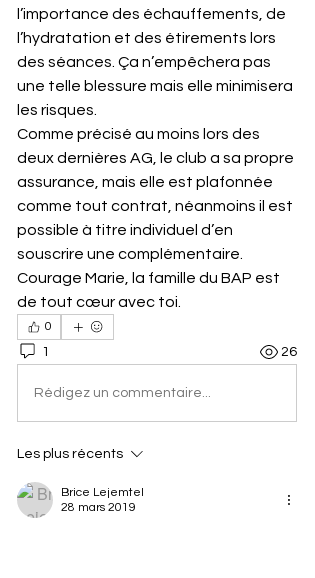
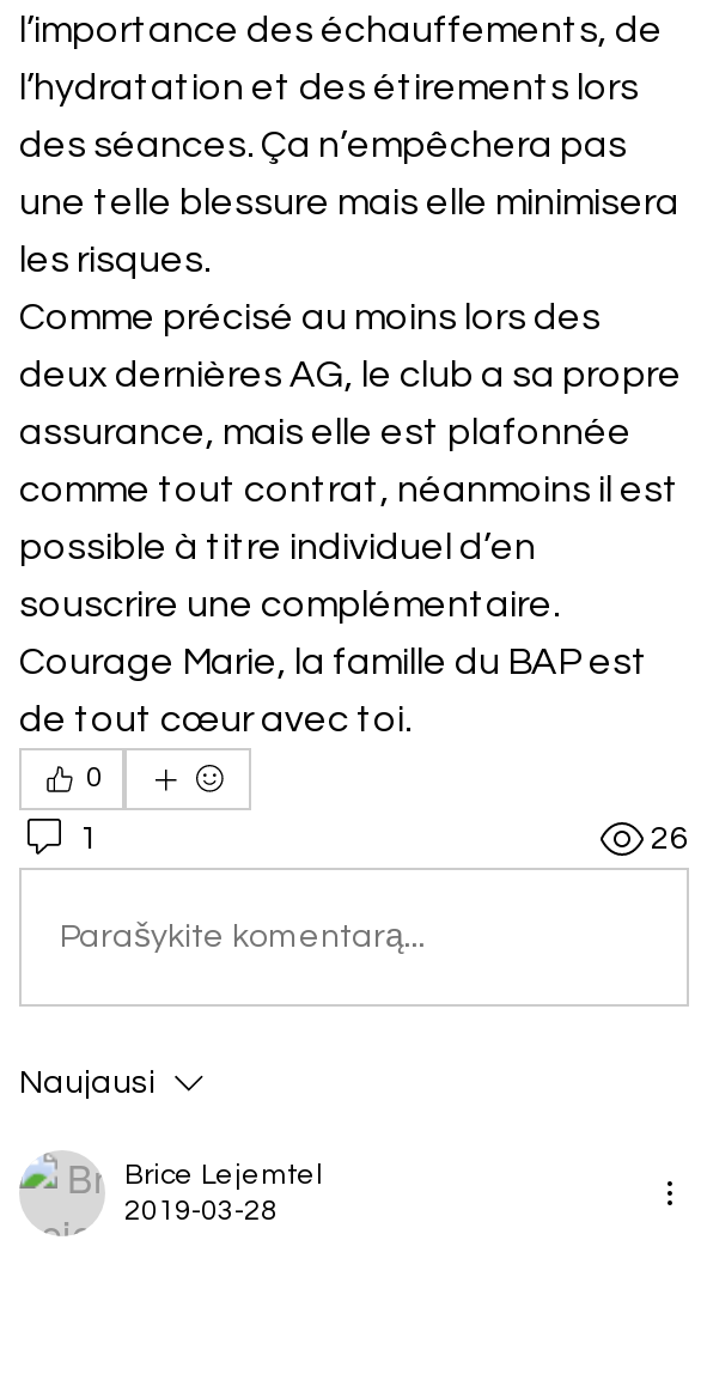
- Rédigez un commentaire...
+ Parašykite komentarą...

- Les plus récents
+ Naujausi

- 28 mars 2019
+ 2019-03-28
